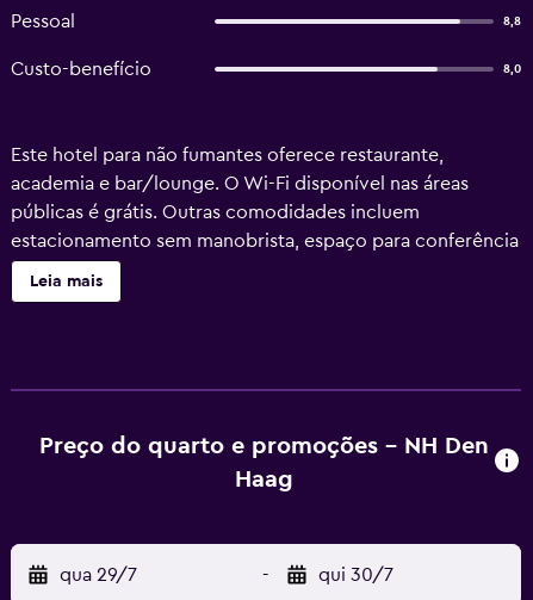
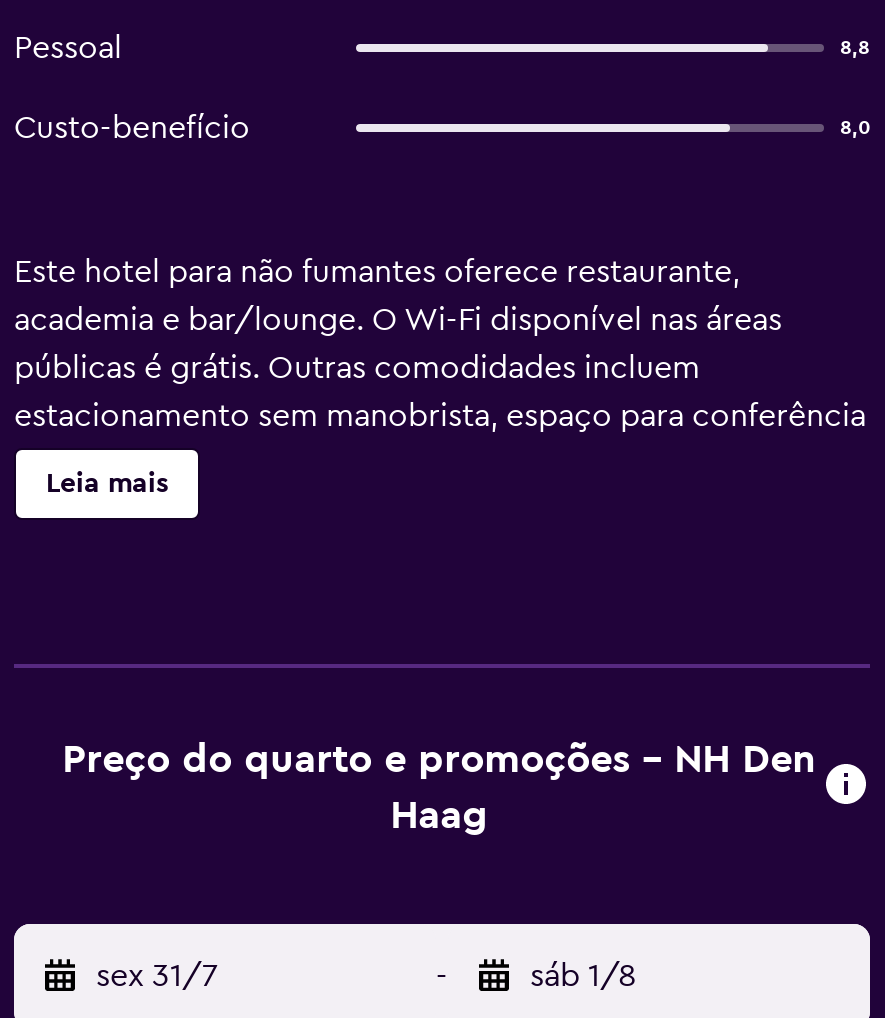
- qua 29/7
+ sex 31/7

- qui 30/7
+ sáb 1/8
